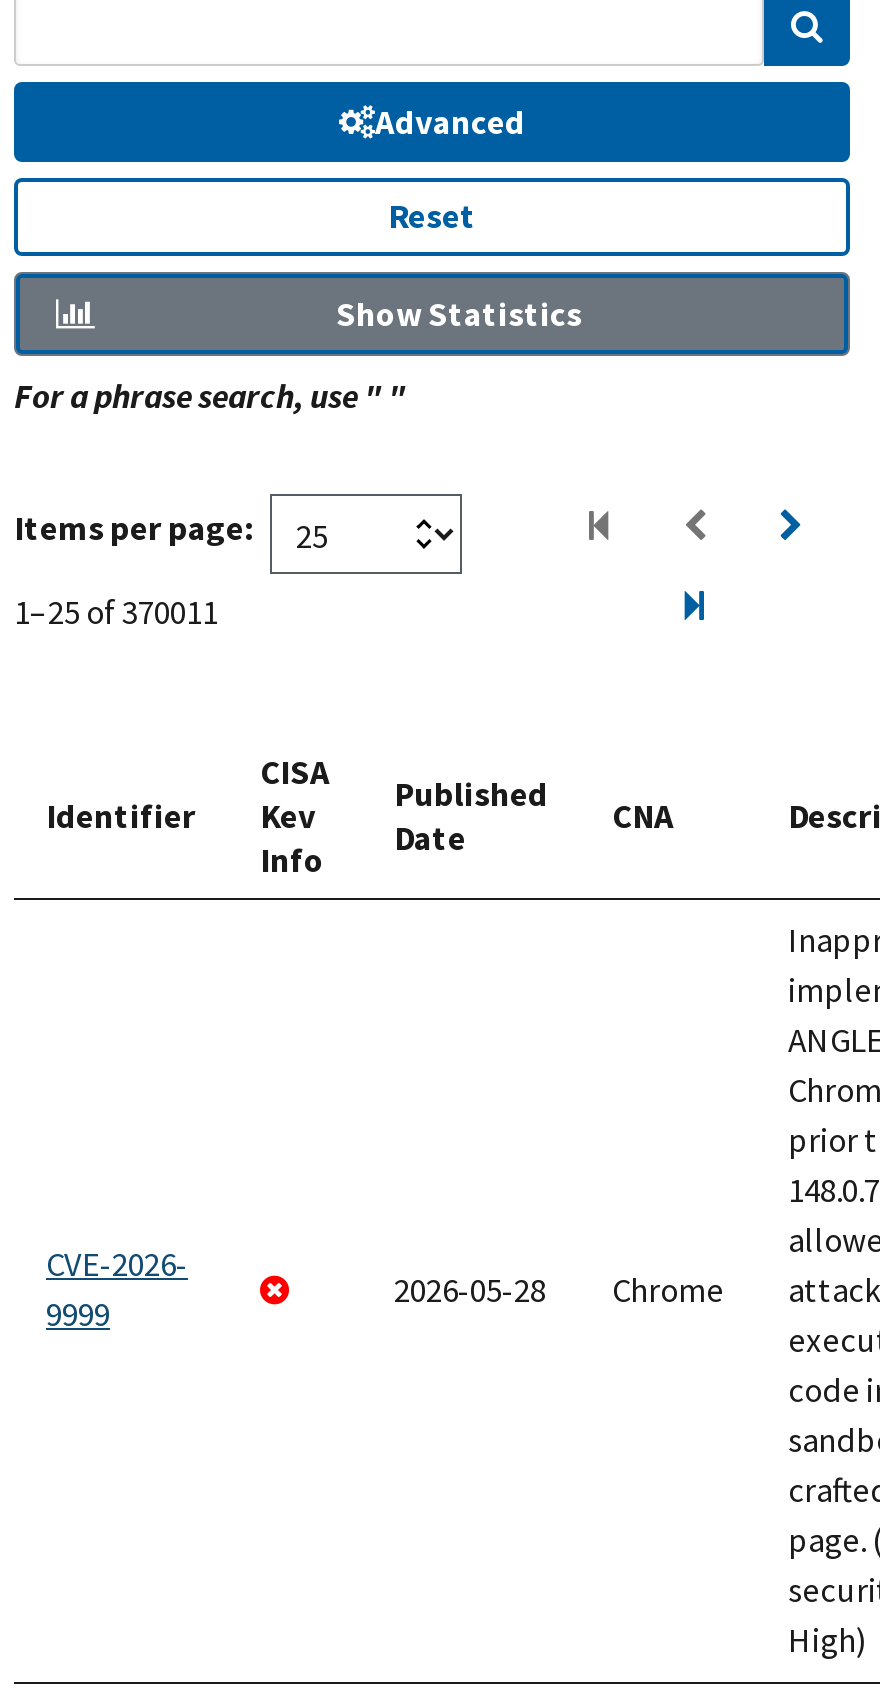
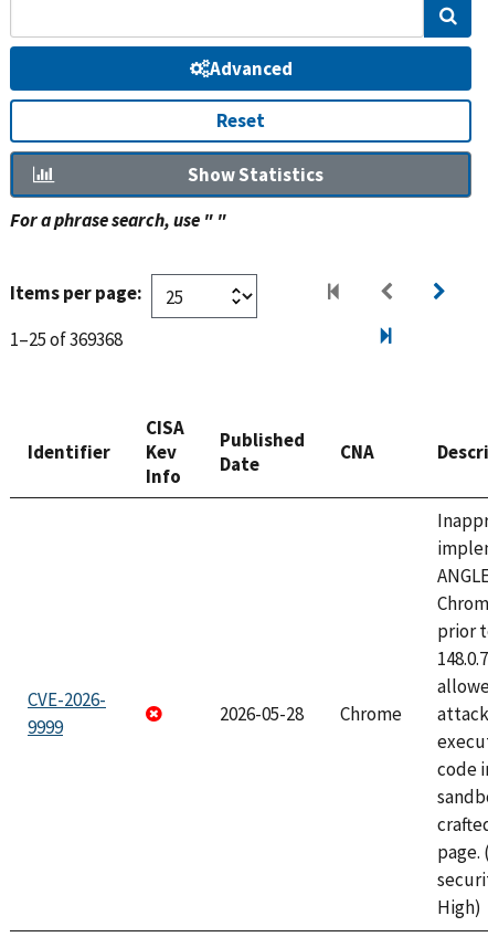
- 1–25 of 370011
+ 1–25 of 369368
